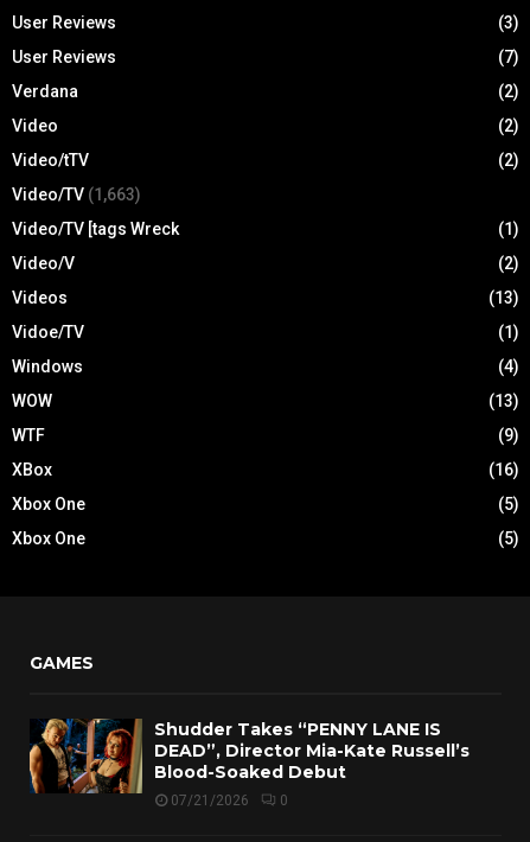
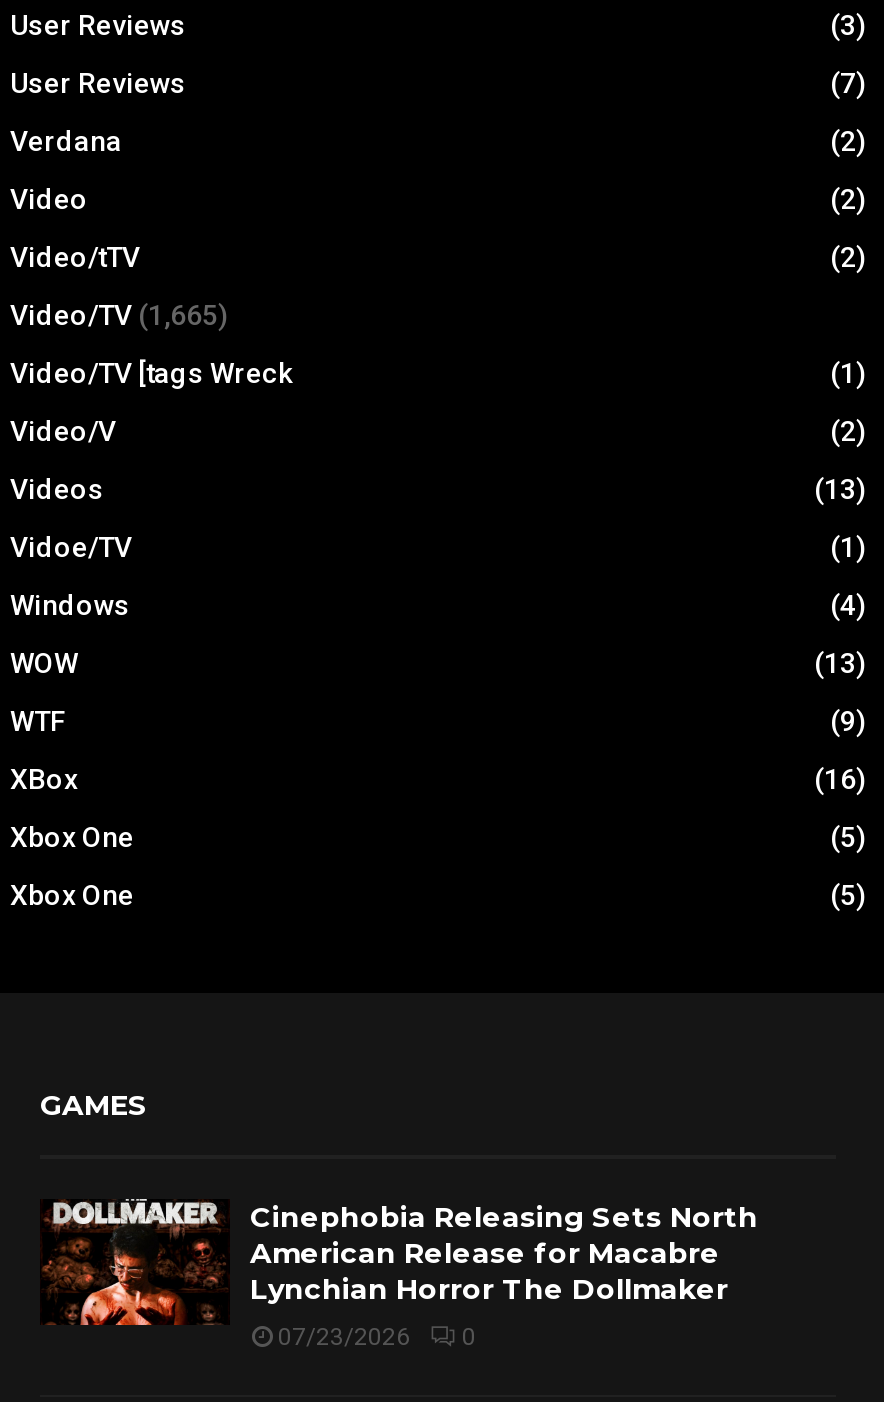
- Video/TV (1,663)
+ Video/TV (1,665)

- [image]
- Shudder Takes “PENNY LANE IS
- DEAD”, Director Mia-Kate Russell’s
- Blood-Soaked Debut
- 07/21/2026
+ [image]
+ Cinephobia Releasing Sets North
+ American Release for Macabre
+ Lynchian Horror The Dollmaker
+ 07/23/2026
